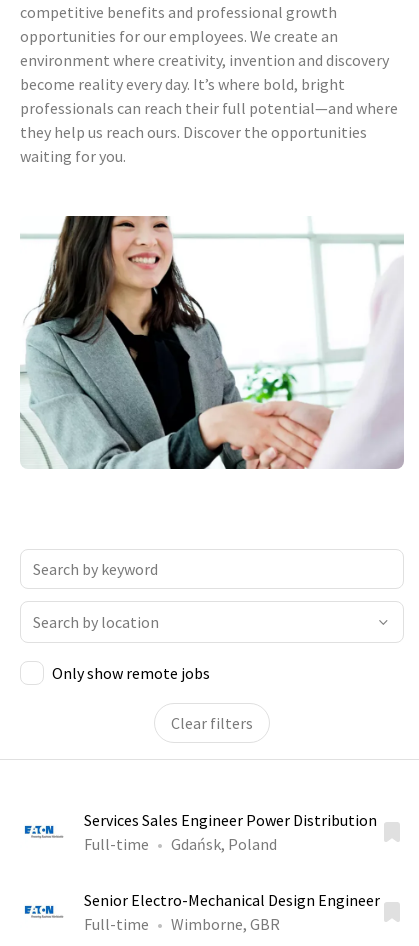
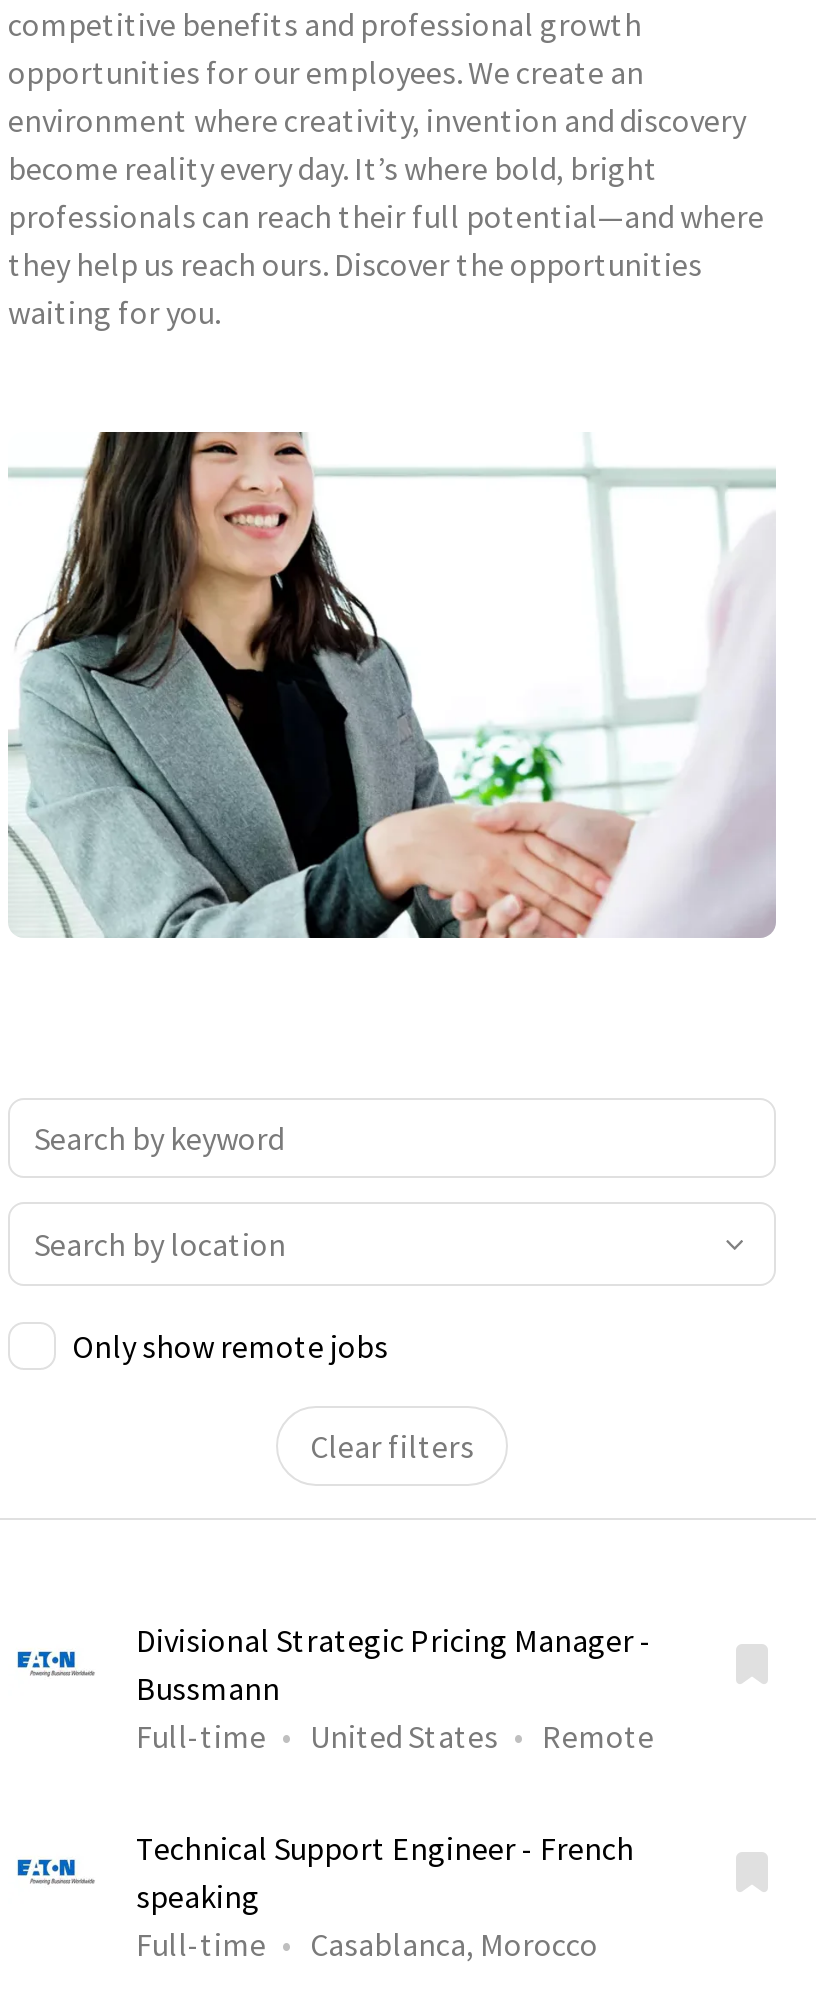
- Services Sales Engineer Power Distribution
+ Divisional Strategic Pricing Manager -
+ Bussmann

- Gdańsk, Poland
+ United States
+ Remote

- Senior Electro-Mechanical Design Engineer
+ Technical Support Engineer - French
+ speaking

- Wimborne, GBR
+ Casablanca, Morocco
